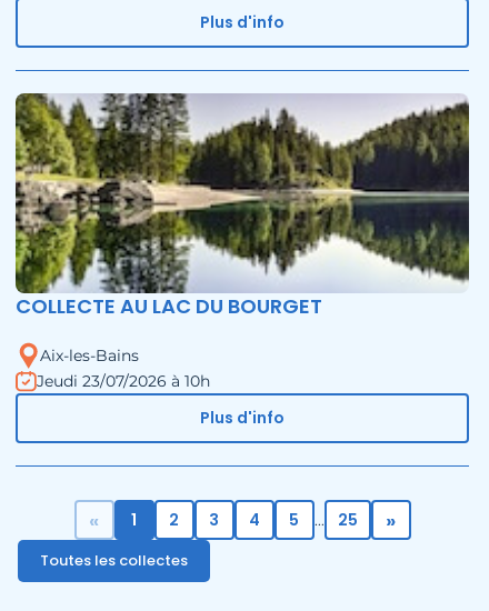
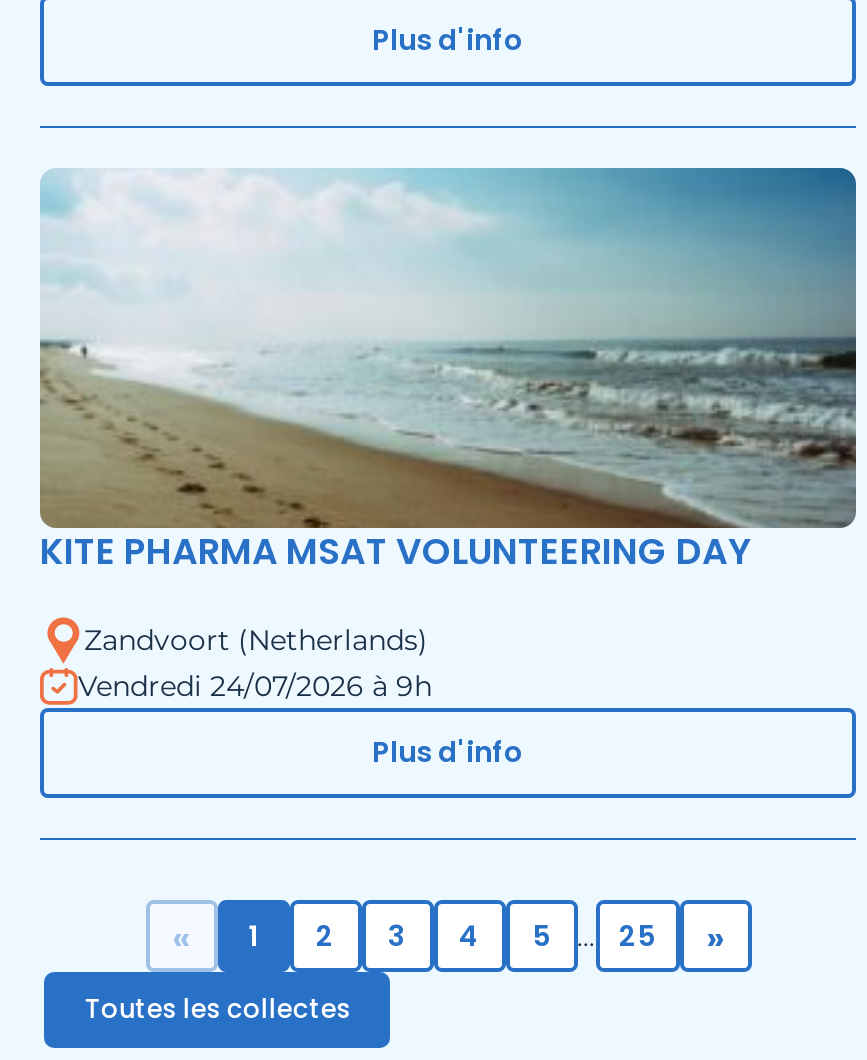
- [image]
- COLLECTE AU LAC DU BOURGET
+ [image]
+ KITE PHARMA MSAT VOLUNTEERING DAY

- Aix-les-Bains
- Jeudi 23/07/2026 à 10h
+ Zandvoort (Netherlands)
+ Vendredi 24/07/2026 à 9h
